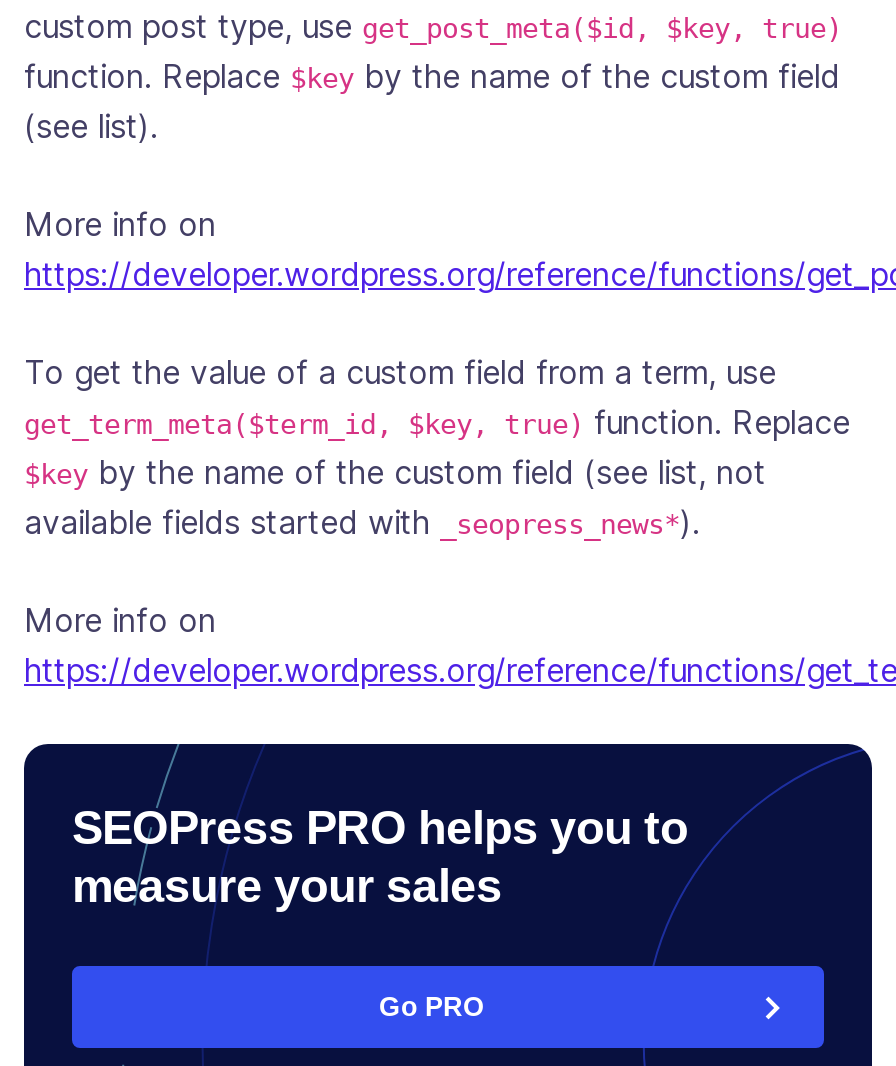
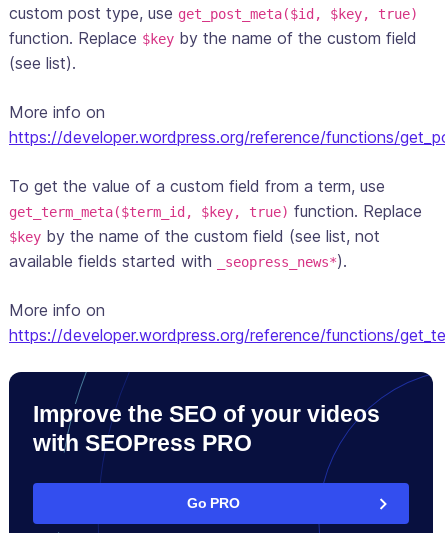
- SEOPress PRO helps you to
- measure your sales
+ Improve the SEO of your videos
+ with SEOPress PRO
